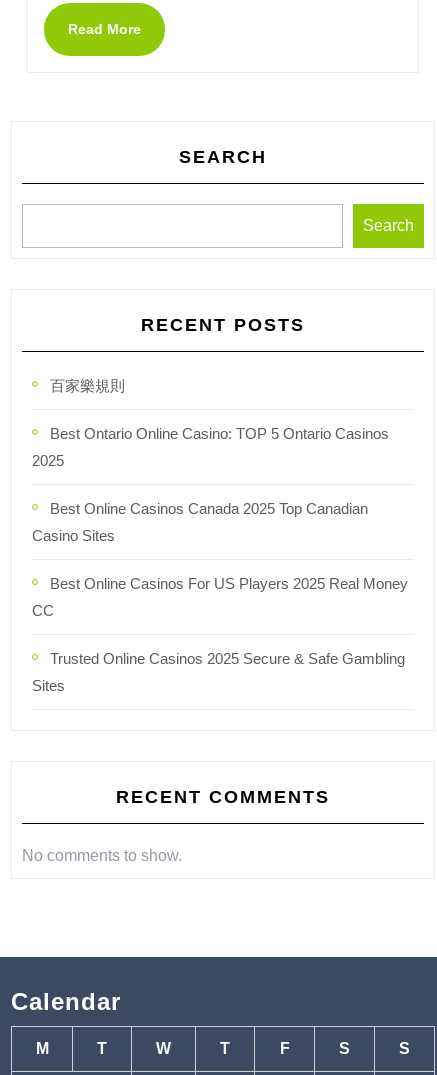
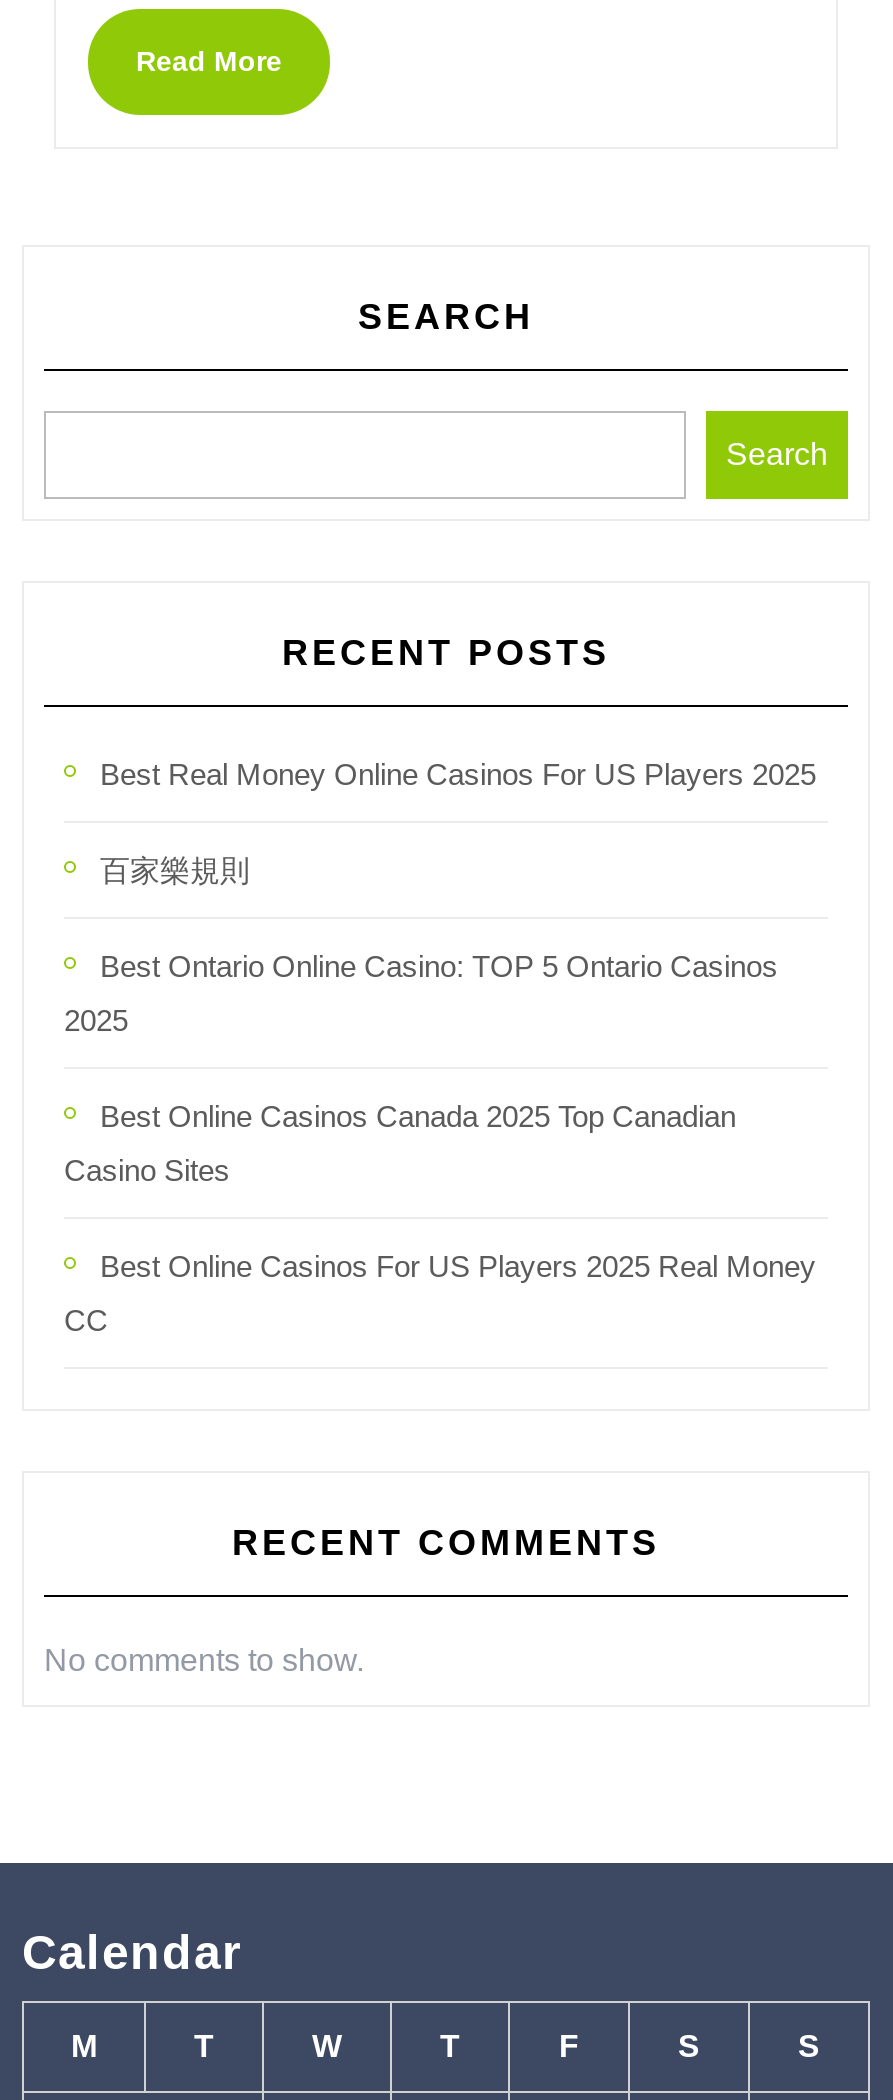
+ Best Real Money Online Casinos For US Players 2025

moved down: 百家樂規則 | Best Ontario Online Casino: TOP 5 Ontario Casinos | 2025 | Best Online Casinos Canada 2025 Top Canadian | Casino Sites | Best Online Casinos For US Players 2025 Real Money | CC

- Trusted Online Casinos 2025 Secure & Safe Gambling
- Sites
